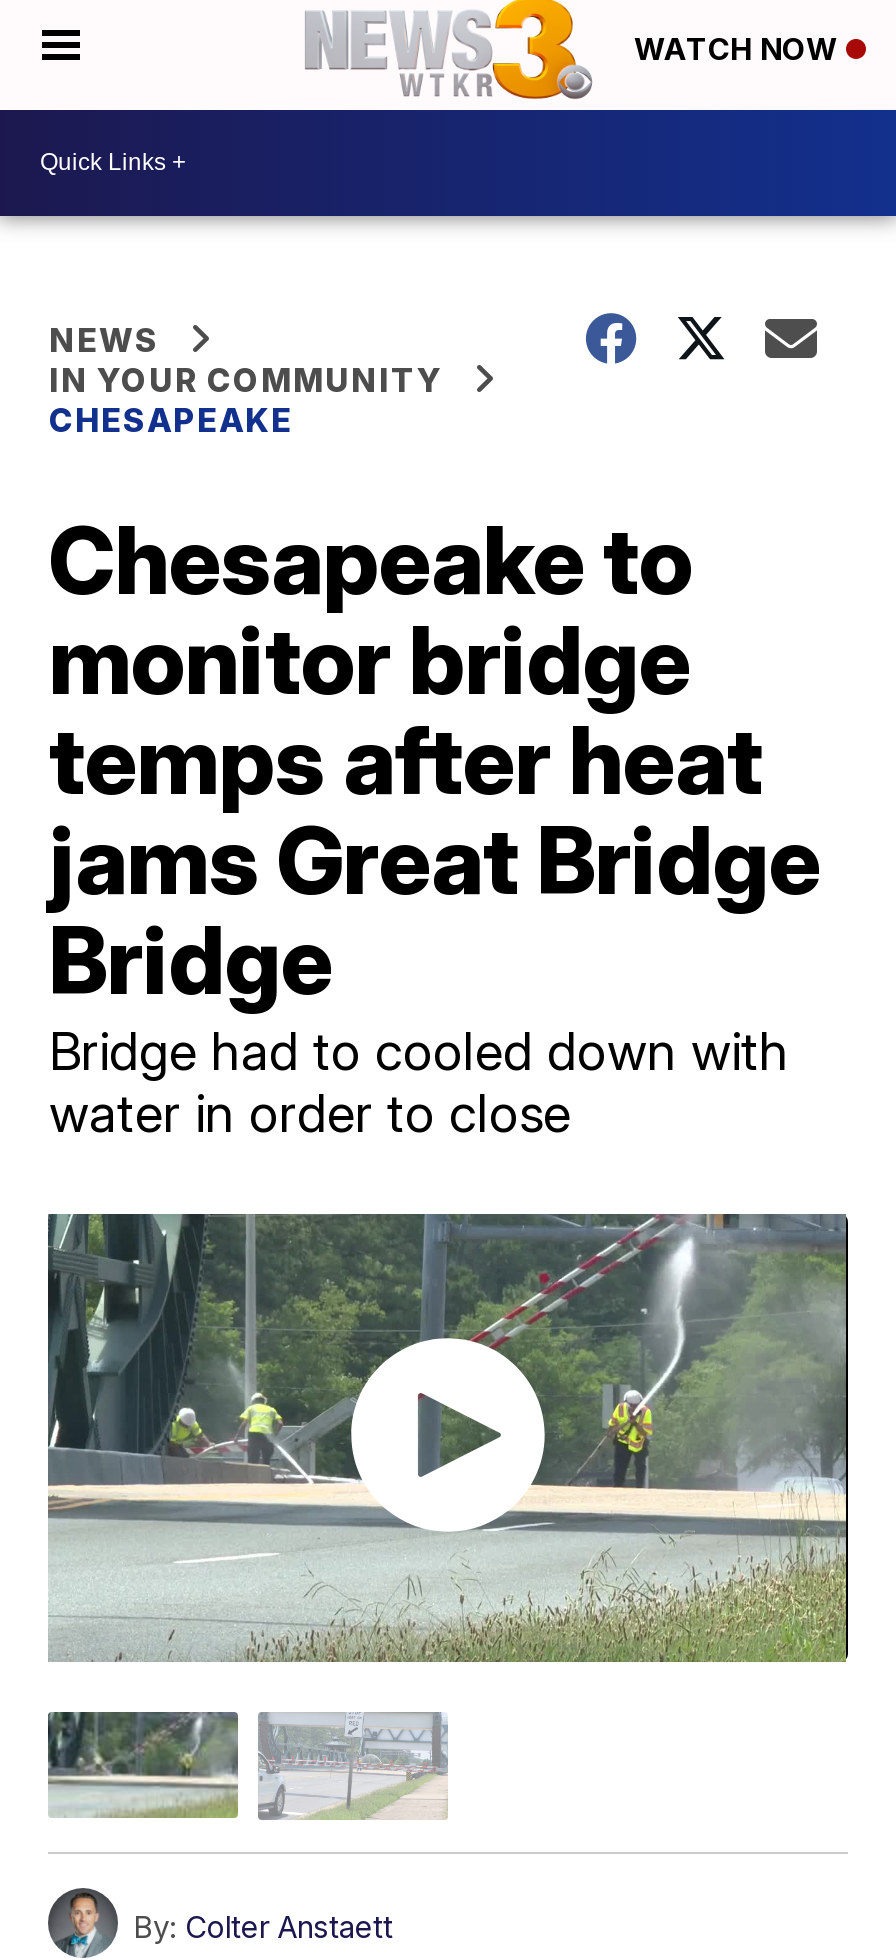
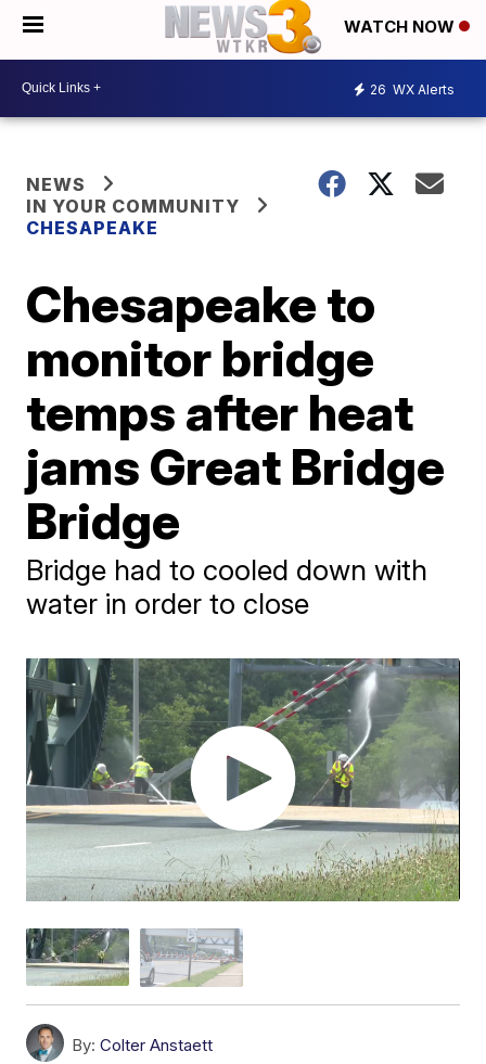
+ 26 WX Alerts
